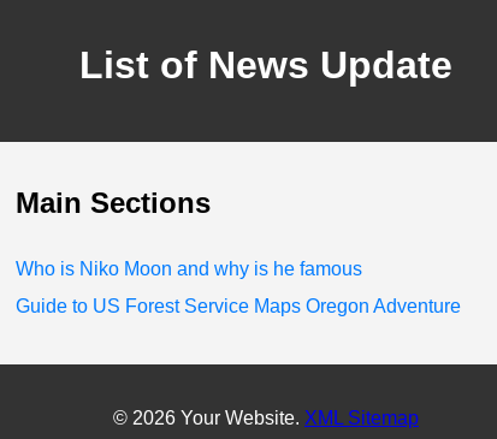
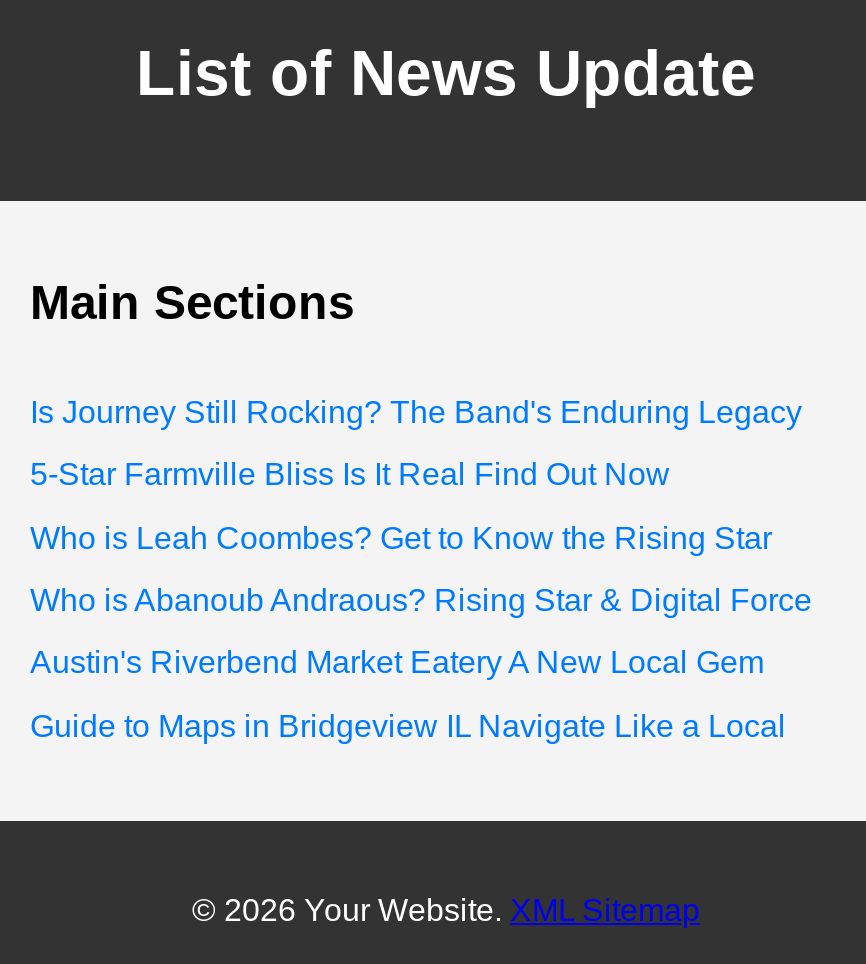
- Who is Niko Moon and why is he famous
- Guide to US Forest Service Maps Oregon Adventure
+ Is Journey Still Rocking? The Band's Enduring Legacy
+ 5-Star Farmville Bliss Is It Real Find Out Now
+ Who is Leah Coombes? Get to Know the Rising Star
+ Who is Abanoub Andraous? Rising Star & Digital Force
+ Austin's Riverbend Market Eatery A New Local Gem
+ Guide to Maps in Bridgeview IL Navigate Like a Local
